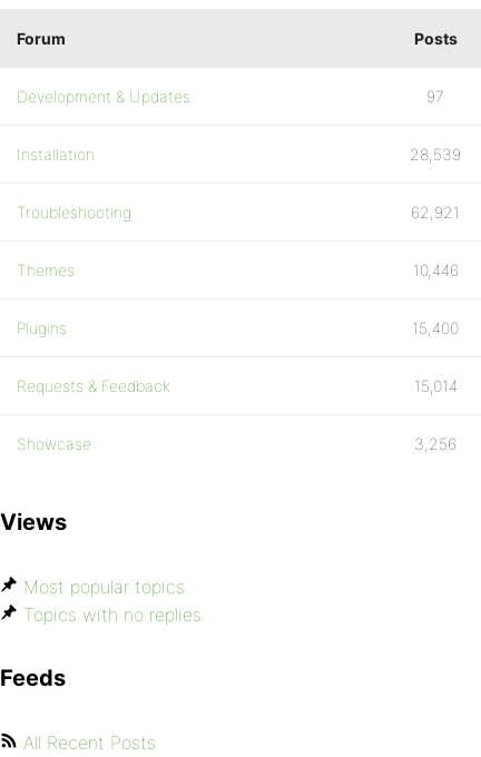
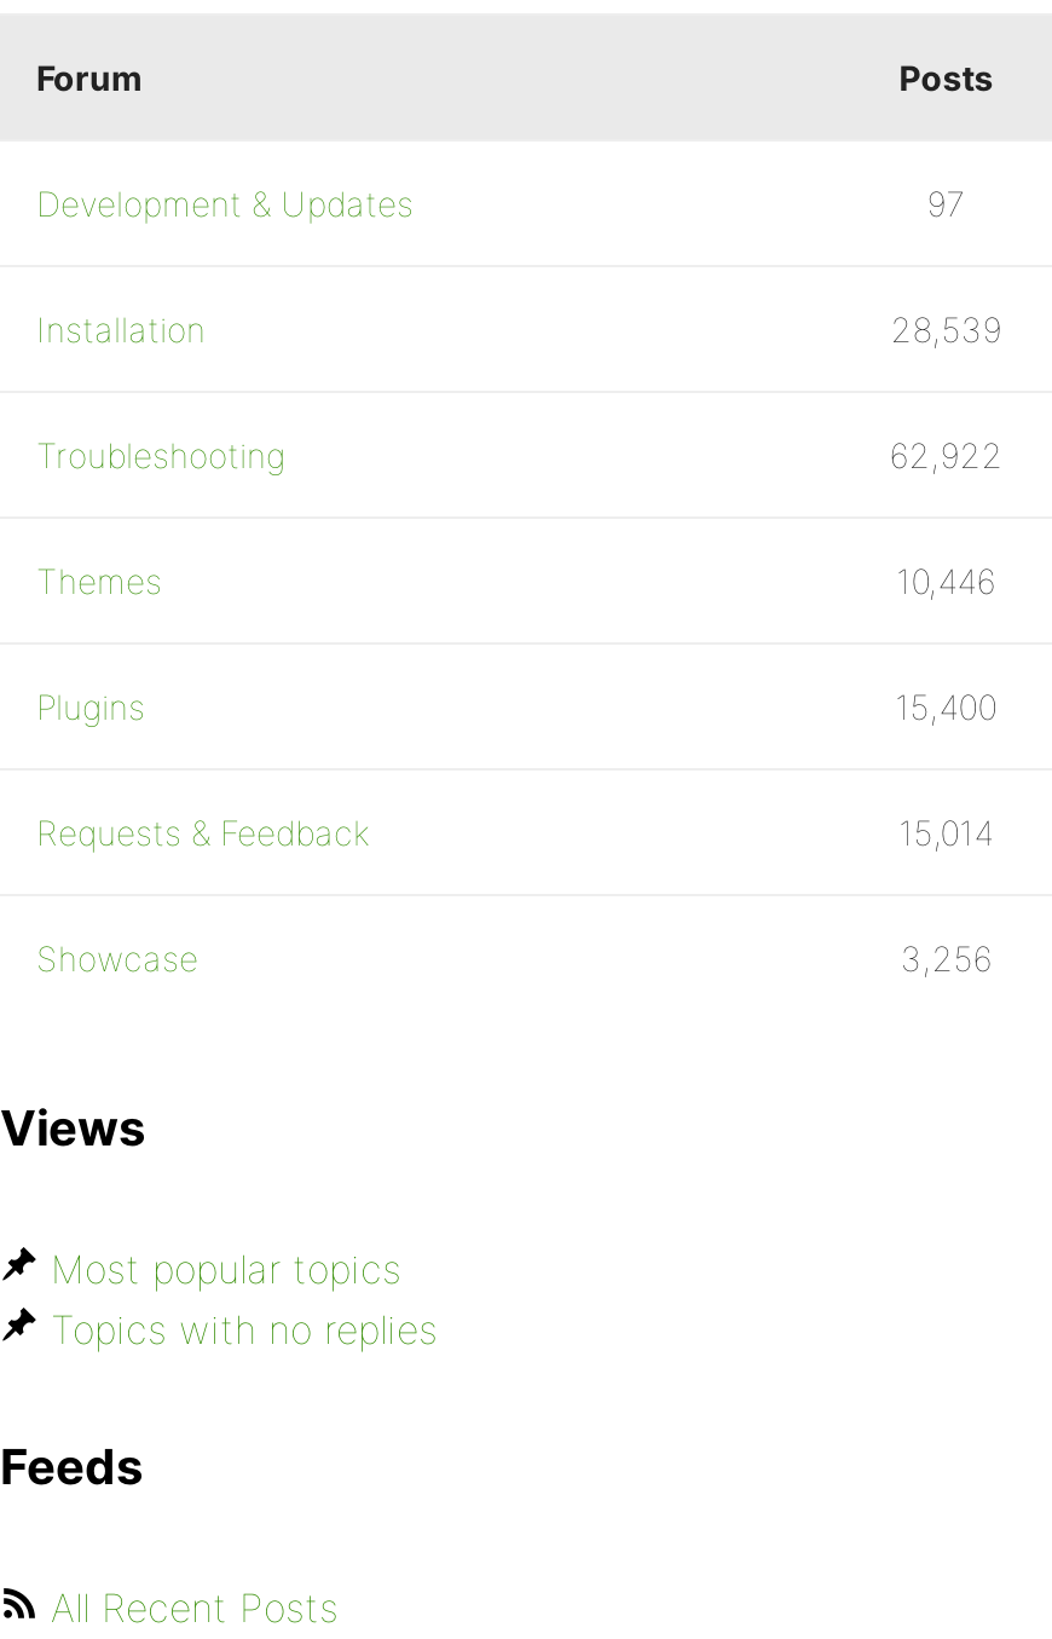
- 62,921
+ 62,922
